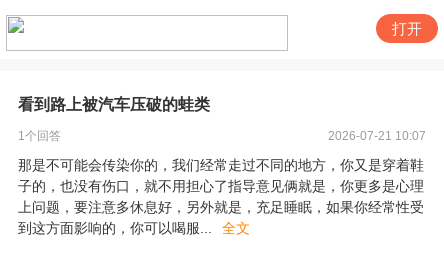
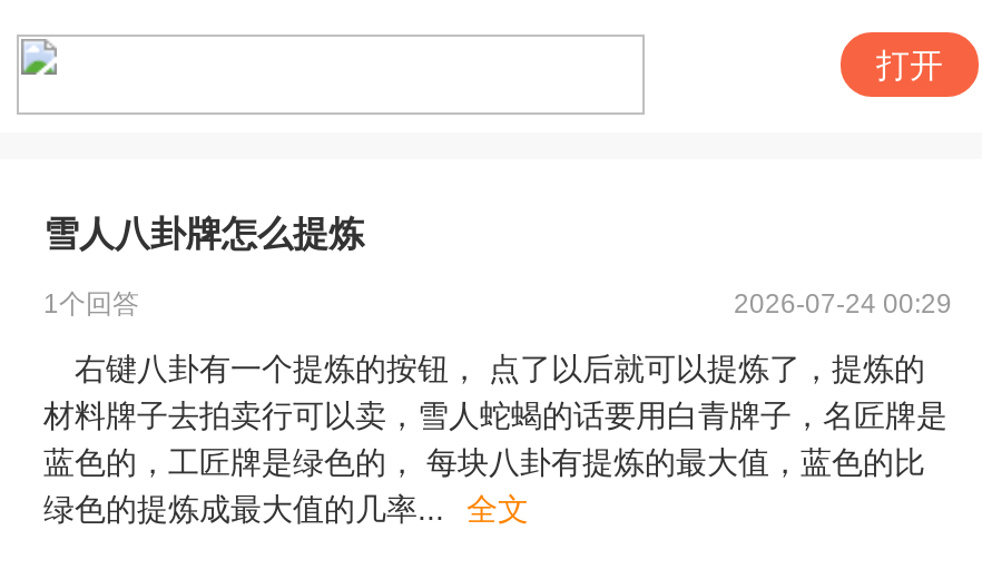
- 看到路上被汽车压破的蛙类
+ 雪人八卦牌怎么提炼

- 2026-07-21 10:07
+ 2026-07-24 00:29

- 那是不可能会传染你的，我们经常走过不同的地方，你又是穿着鞋
- 子的，也没有伤口，就不用担心了指导意见俩就是，你更多是心理
- 上问题，要注意多休息好，另外就是，充足睡眠，如果你经常性受
- 到这方面影响的，你可以喝服...
+ 右键八卦有一个提炼的按钮， 点了以后就可以提炼了，提炼的
+ 材料牌子去拍卖行可以卖，雪人蛇蝎的话要用白青牌子，名匠牌是
+ 蓝色的，工匠牌是绿色的， 每块八卦有提炼的最大值，蓝色的比
+ 绿色的提炼成最大值的几率...
